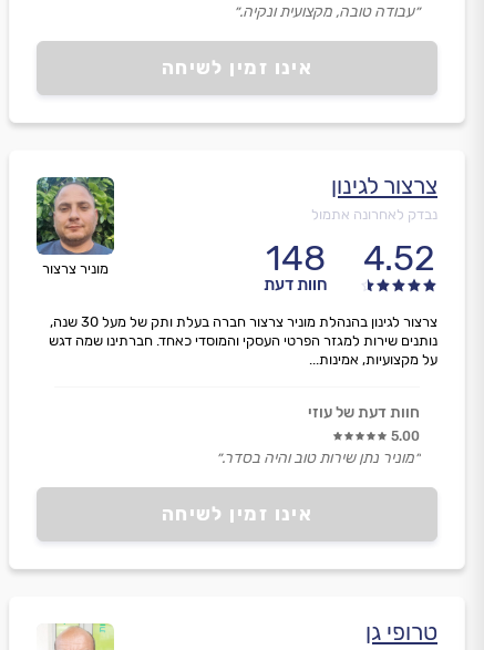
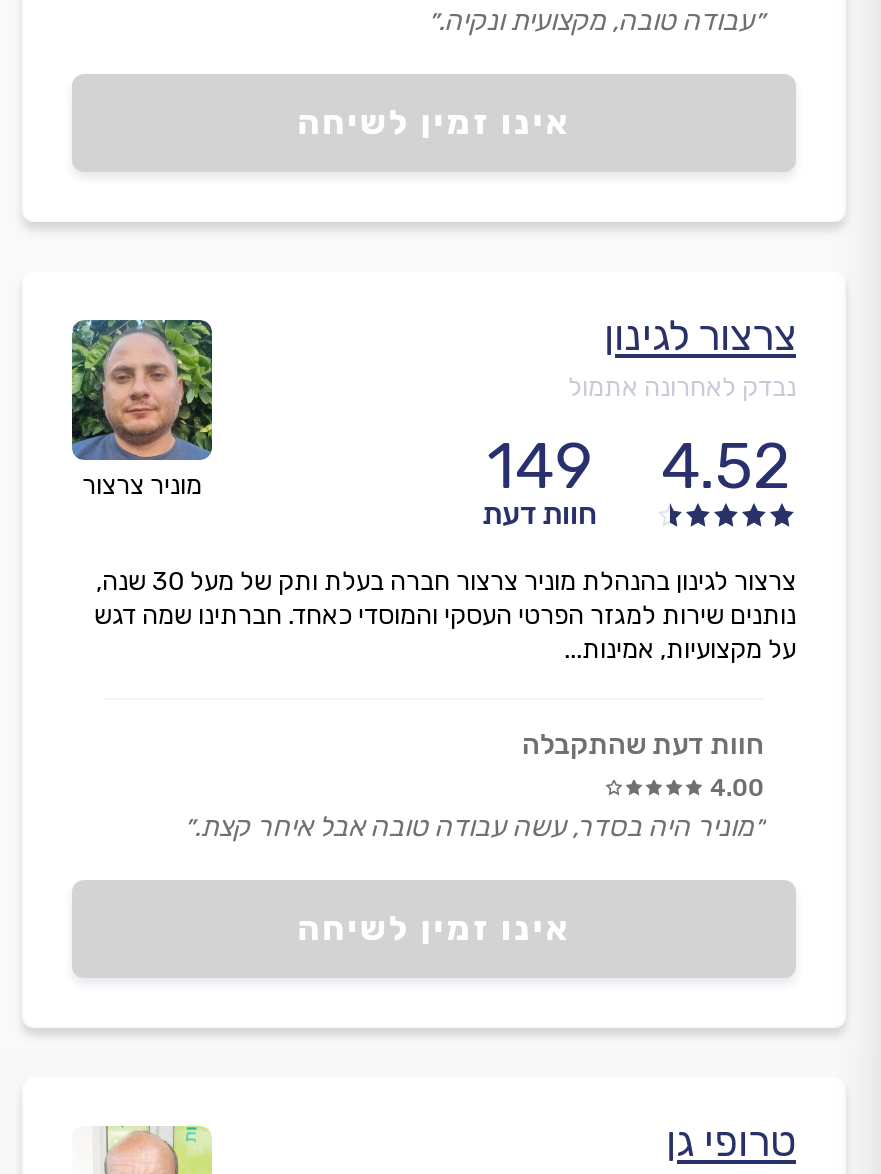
- 148 4.52
+ 149 4.52

- חוות דעת של עוזי
- 5.00
- ״מוניר נתן שירות טוב והיה בסדר.״
+ חוות דעת שהתקבלה
+ 4.00
+ ״מוניר היה בסדר, עשה עבודה טובה אבל איחר קצת.״
